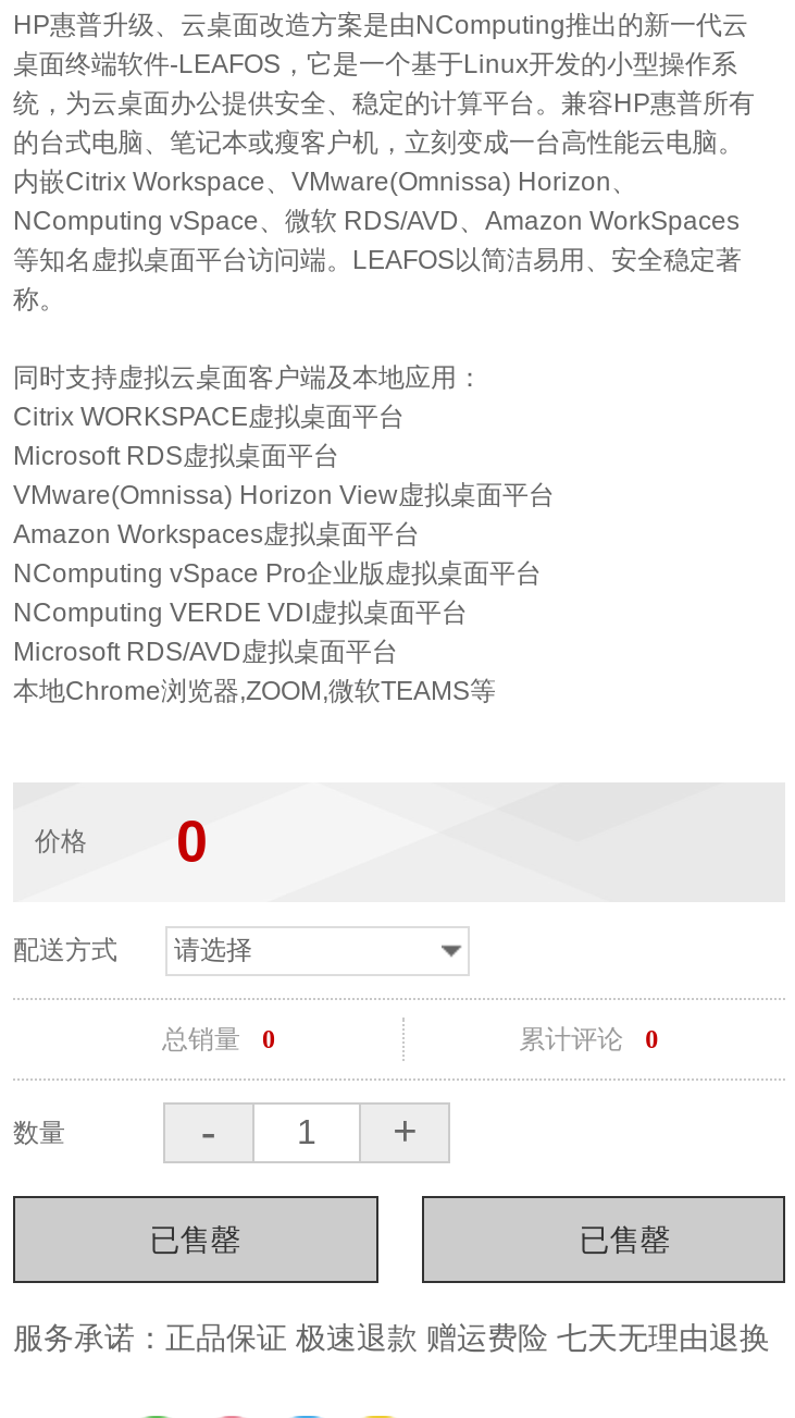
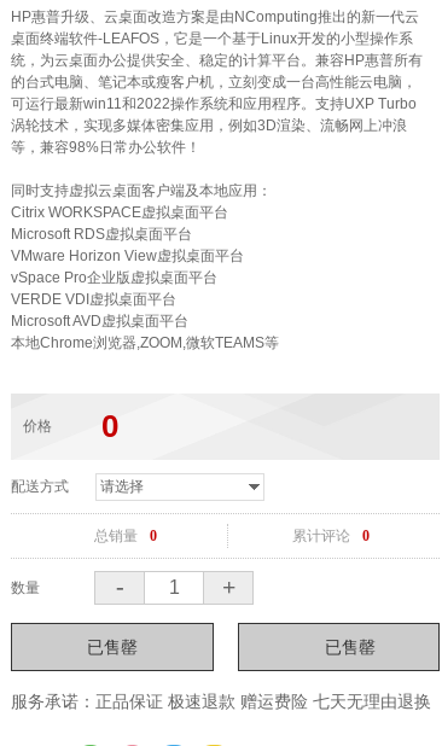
- 的台式电脑、笔记本或瘦客户机，立刻变成一台高性能云电脑。
- 内嵌Citrix Workspace、VMware(Omnissa) Horizon、
- NComputing vSpace、微软 RDS/AVD、Amazon WorkSpaces
- 等知名虚拟桌面平台访问端。LEAFOS以简洁易用、安全稳定著
- 称。
+ 的台式电脑、笔记本或瘦客户机，立刻变成一台高性能云电脑，
+ 可运行最新win11和2022操作系统和应用程序。支持UXP Turbo
+ 涡轮技术，实现多媒体密集应用，例如3D渲染、流畅网上冲浪
+ 等，兼容98%日常办公软件！

- VMware(Omnissa) Horizon View虚拟桌面平台
- Amazon Workspaces虚拟桌面平台
- NComputing vSpace Pro企业版虚拟桌面平台
- NComputing VERDE VDI虚拟桌面平台
- Microsoft RDS/AVD虚拟桌面平台
+ VMware Horizon View虚拟桌面平台
+ vSpace Pro企业版虚拟桌面平台
+ VERDE VDI虚拟桌面平台
+ Microsoft AVD虚拟桌面平台
